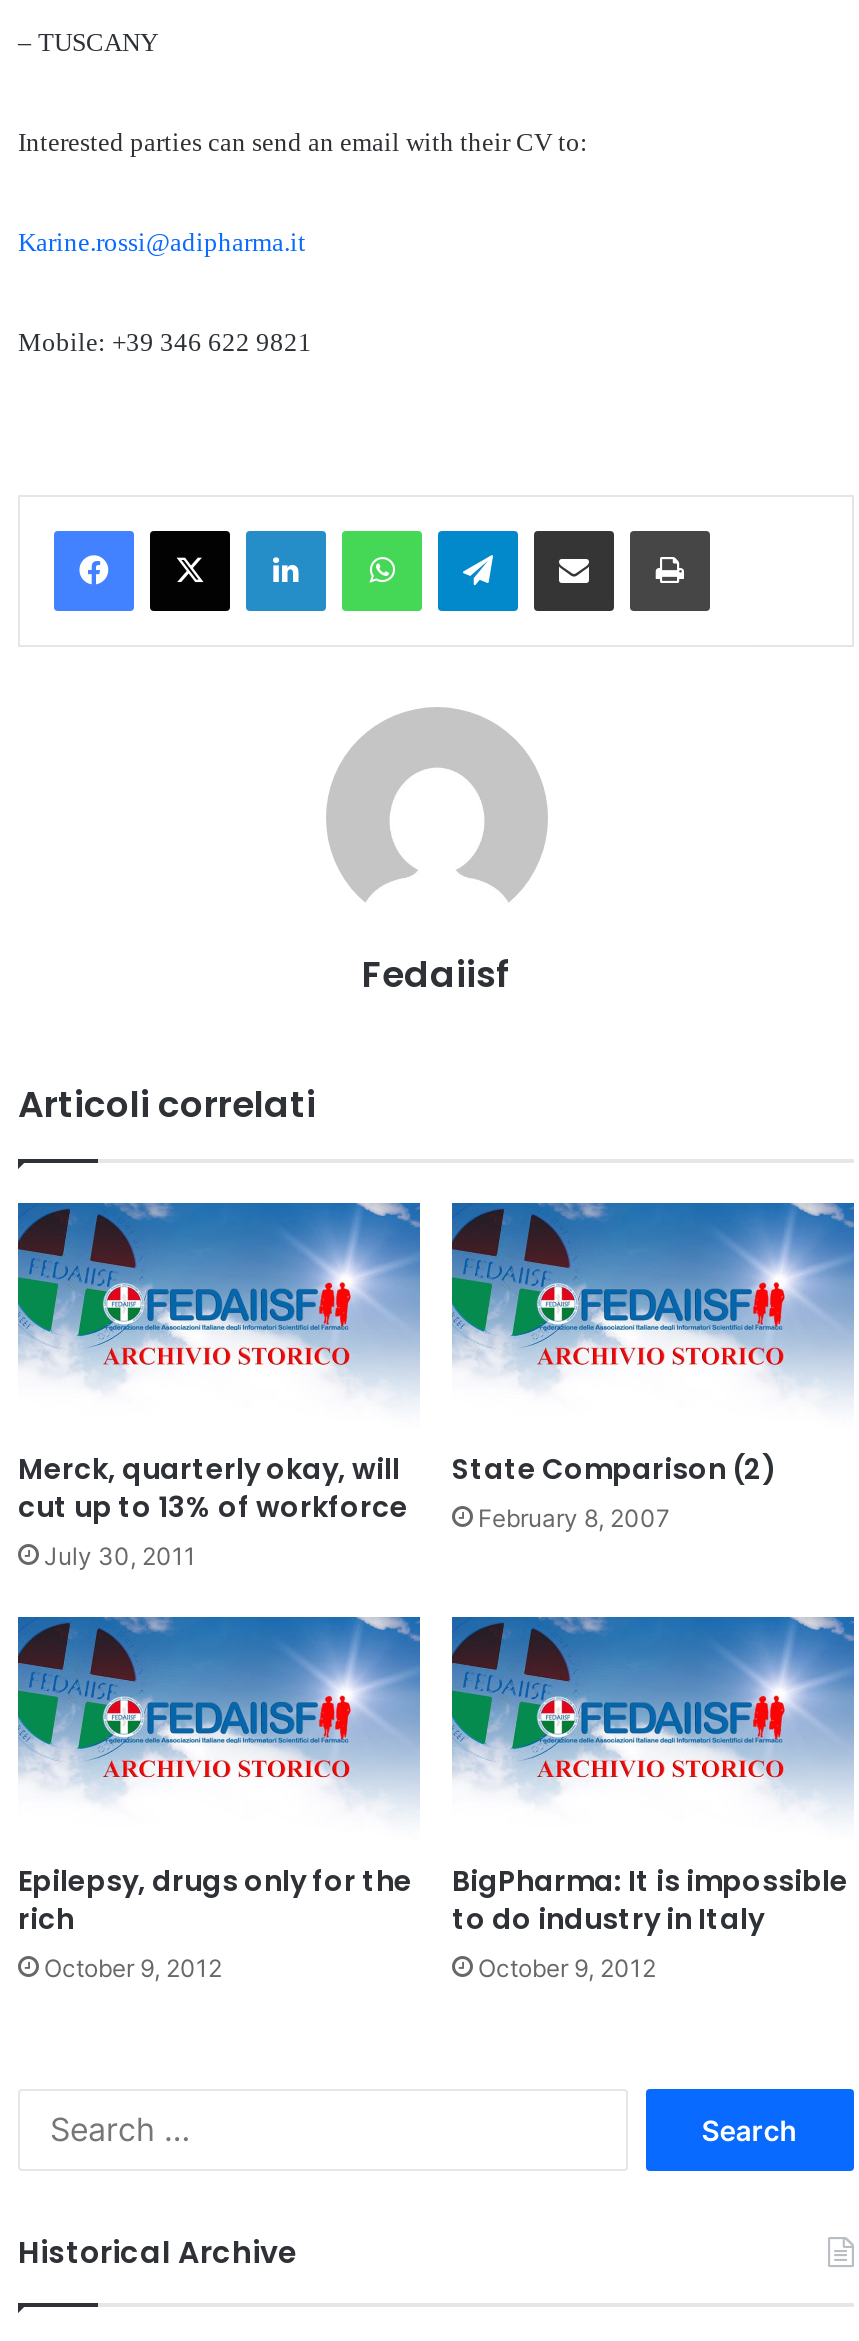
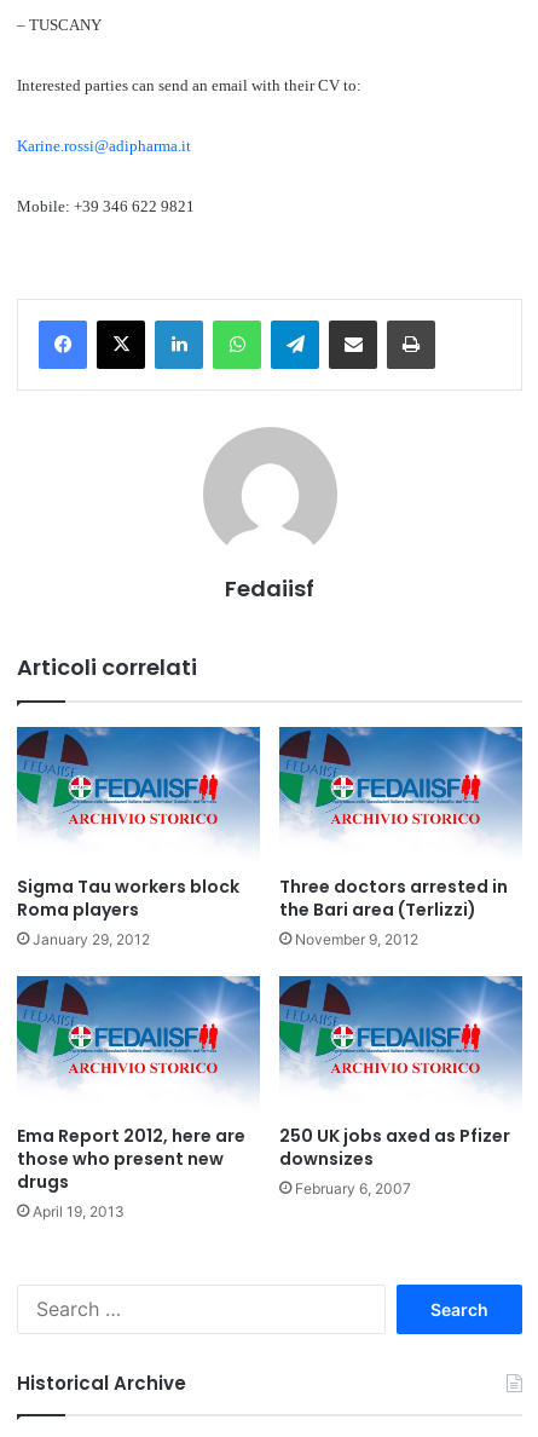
- Merck, quarterly okay, will
- cut up to 13% of workforce
- July 30, 2011
+ Sigma Tau workers block
+ Roma players
+ January 29, 2012

- State Comparison (2)
- February 8, 2007
+ Three doctors arrested in
+ the Bari area (Terlizzi)
+ November 9, 2012

- Epilepsy, drugs only for the
- rich
- October 9, 2012
+ Ema Report 2012, here are
+ those who present new
+ drugs
+ April 19, 2013

- BigPharma: It is impossible
- to do industry in Italy
- October 9, 2012
+ 250 UK jobs axed as Pfizer
+ downsizes
+ February 6, 2007
